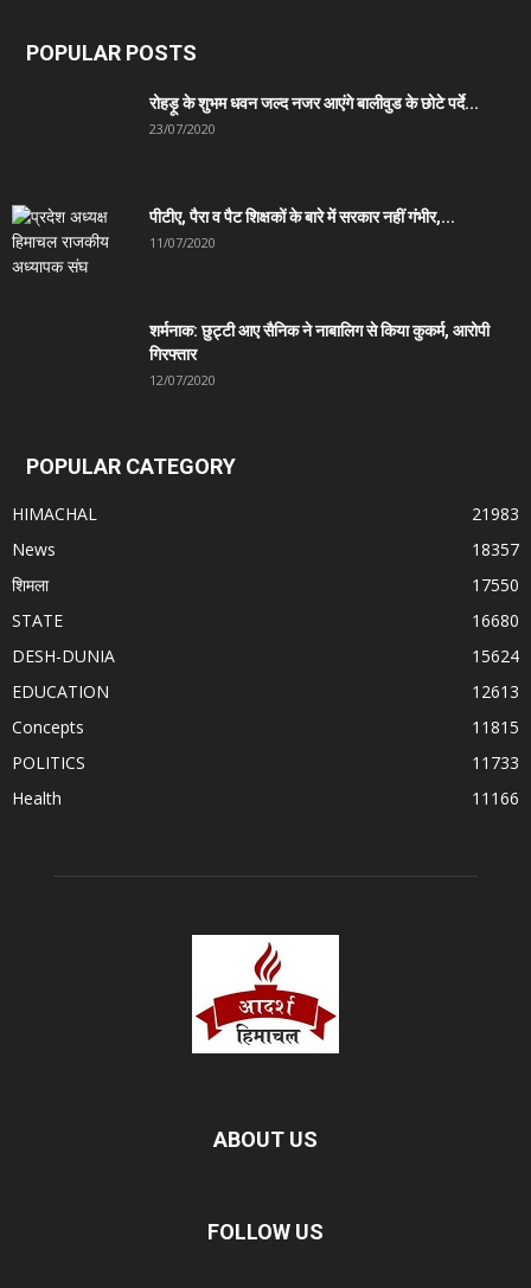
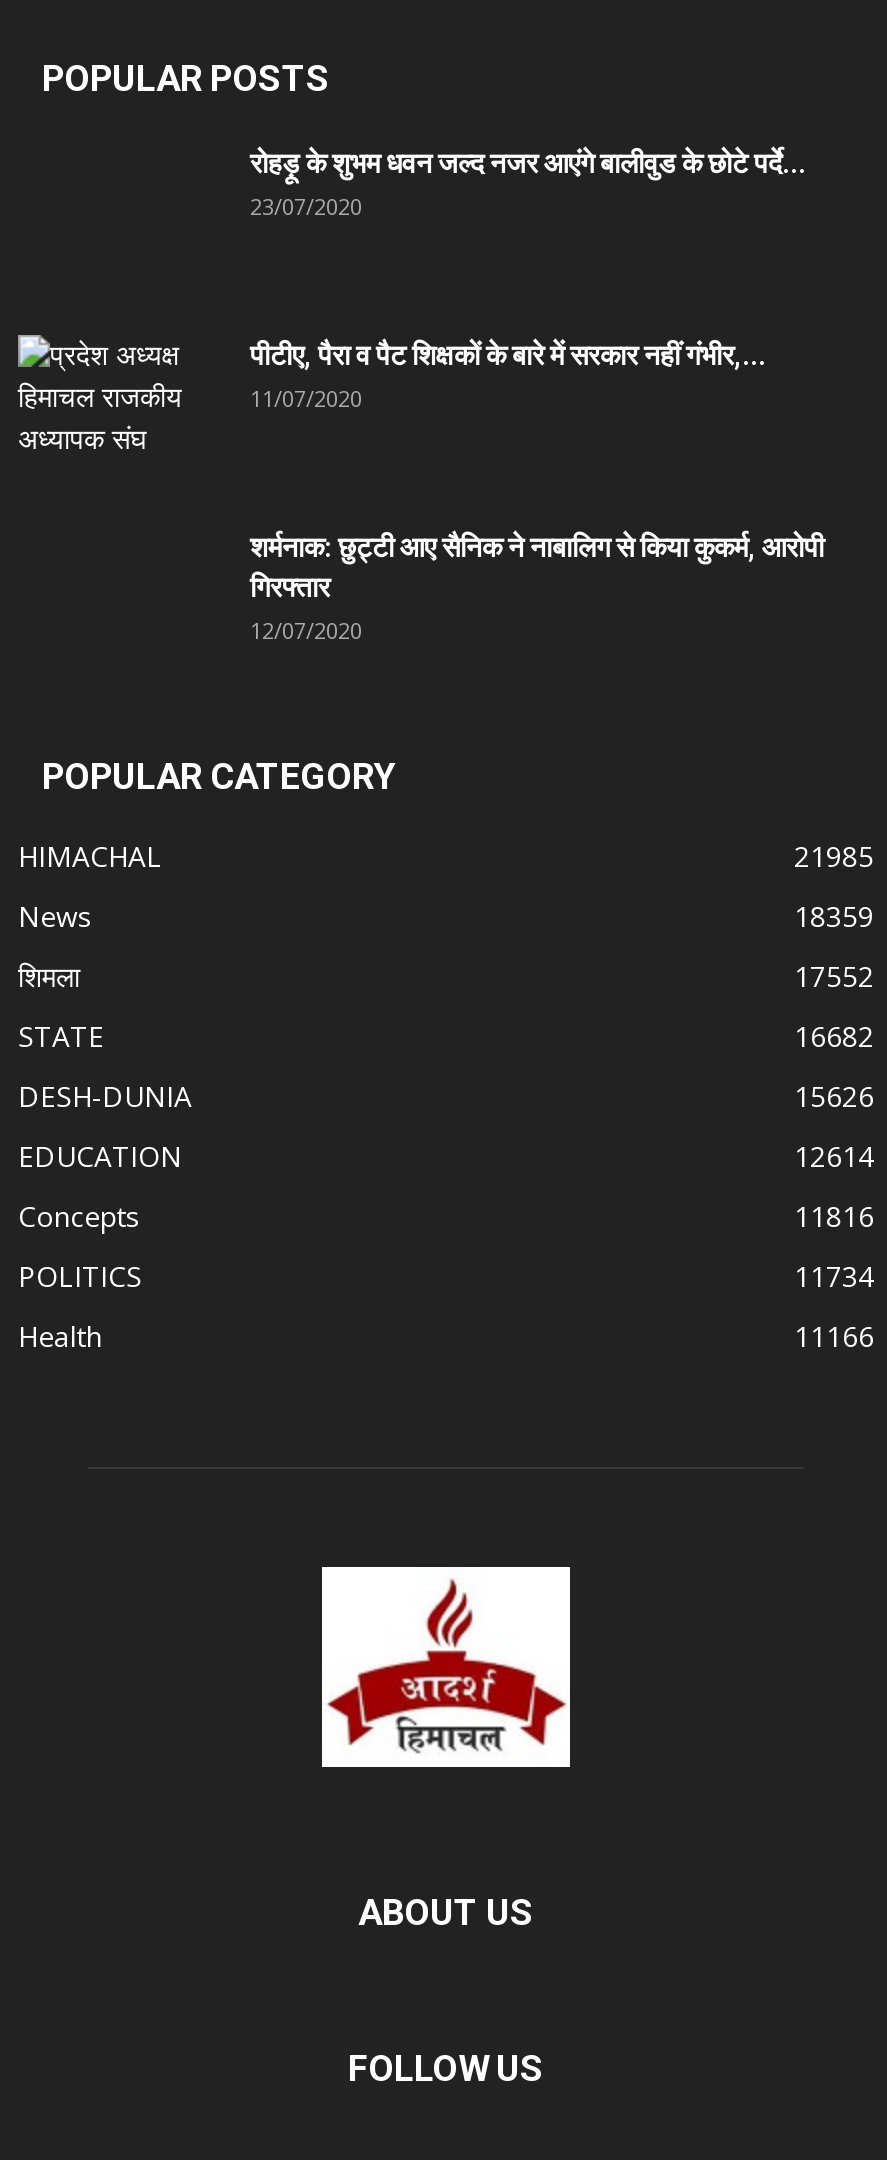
- 21983
+ 21985

- 18357
+ 18359

- 17550
+ 17552

- 16680
+ 16682

- 15624
+ 15626

- 12613
+ 12614

- 11815
+ 11816

- 11733
+ 11734
